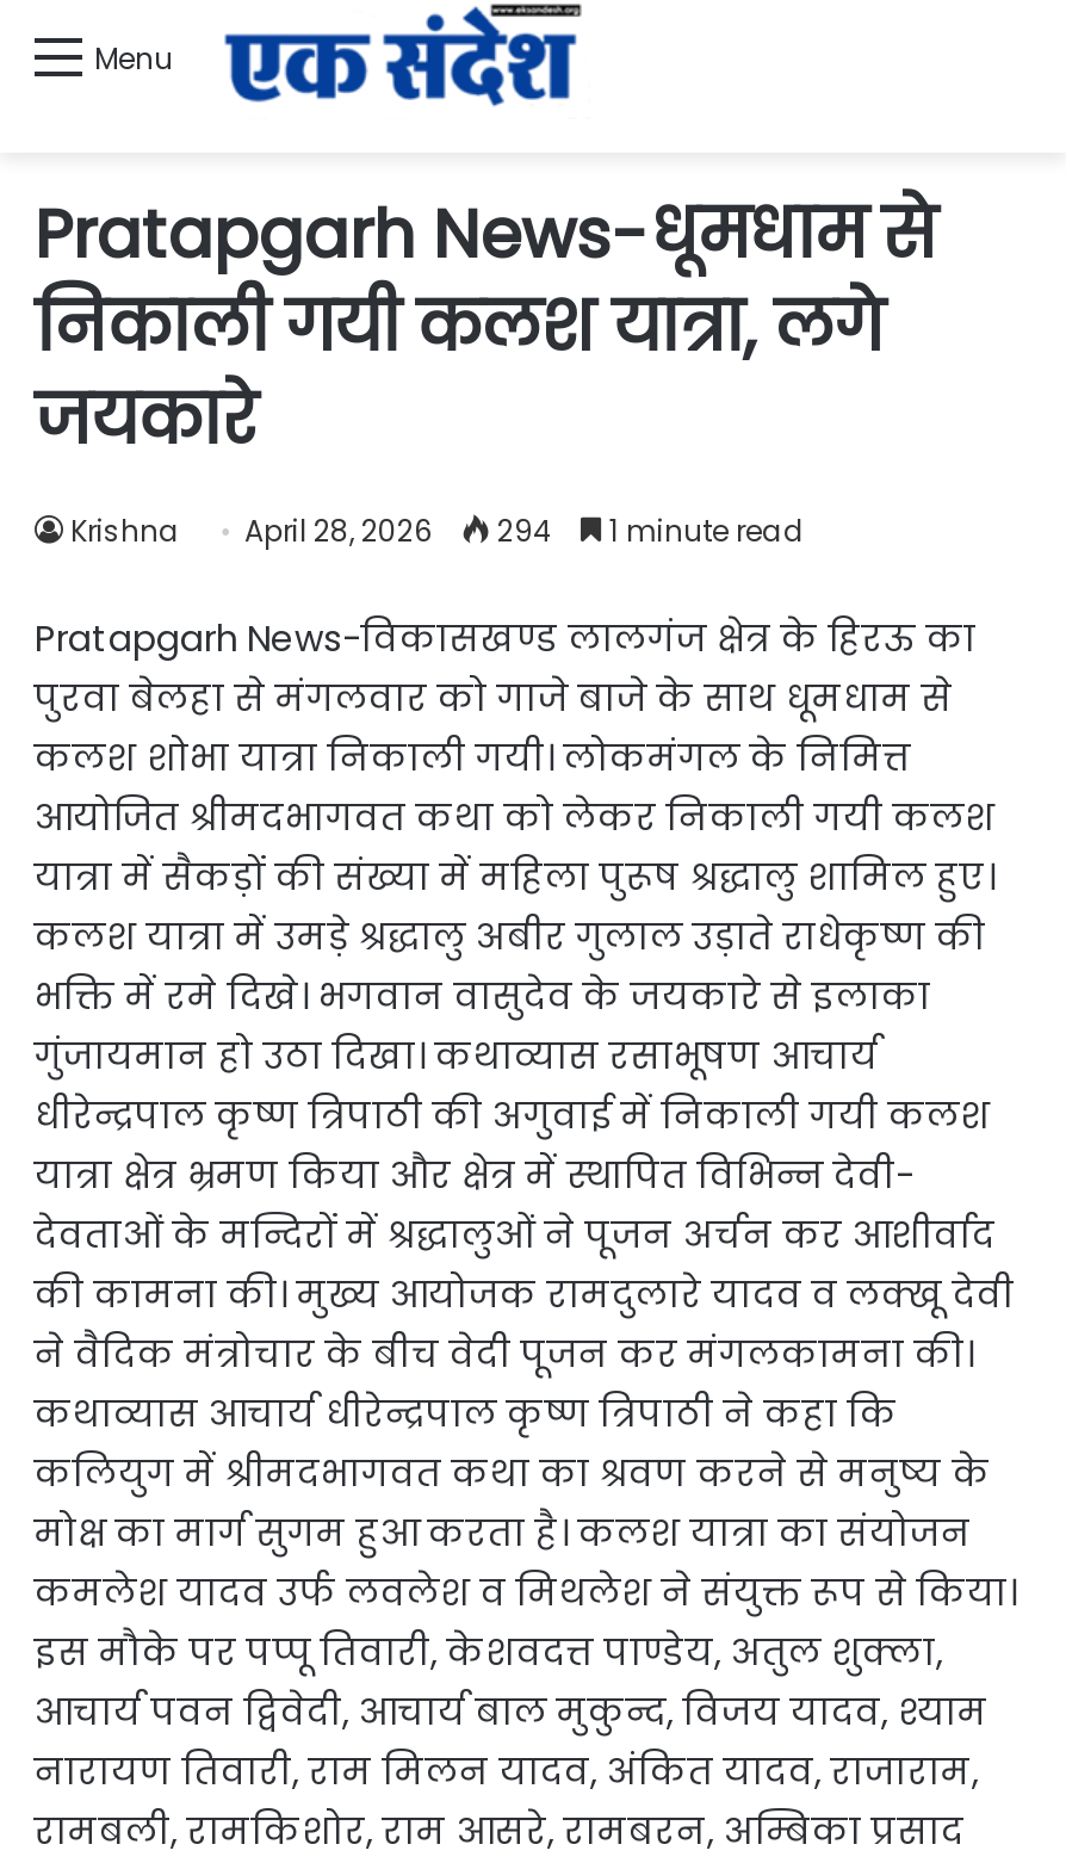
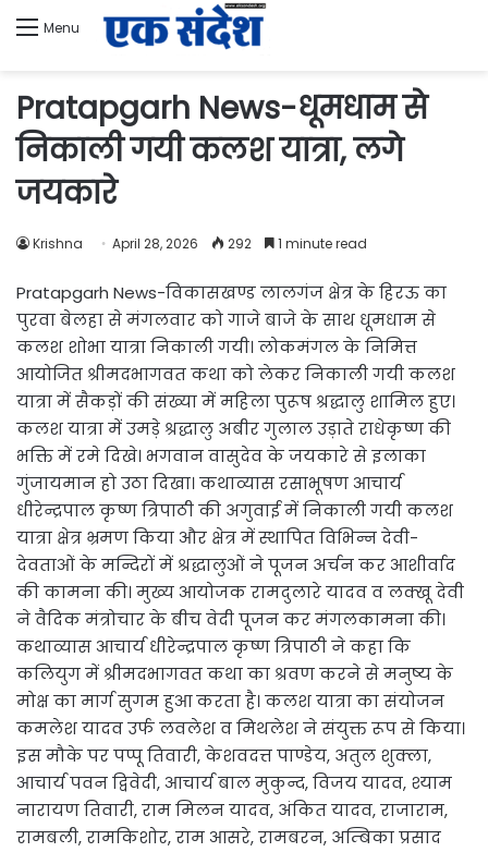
- Krishna April 28, 2026 294 1 minute read
+ Krishna April 28, 2026 292 1 minute read
